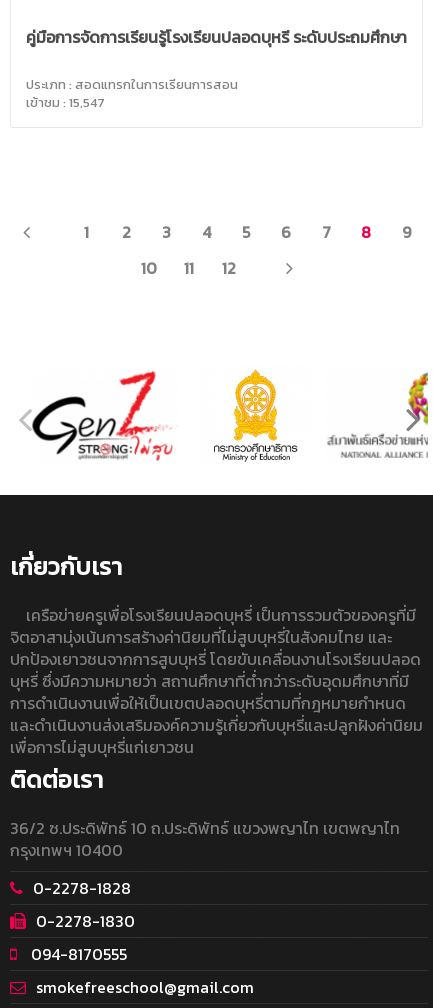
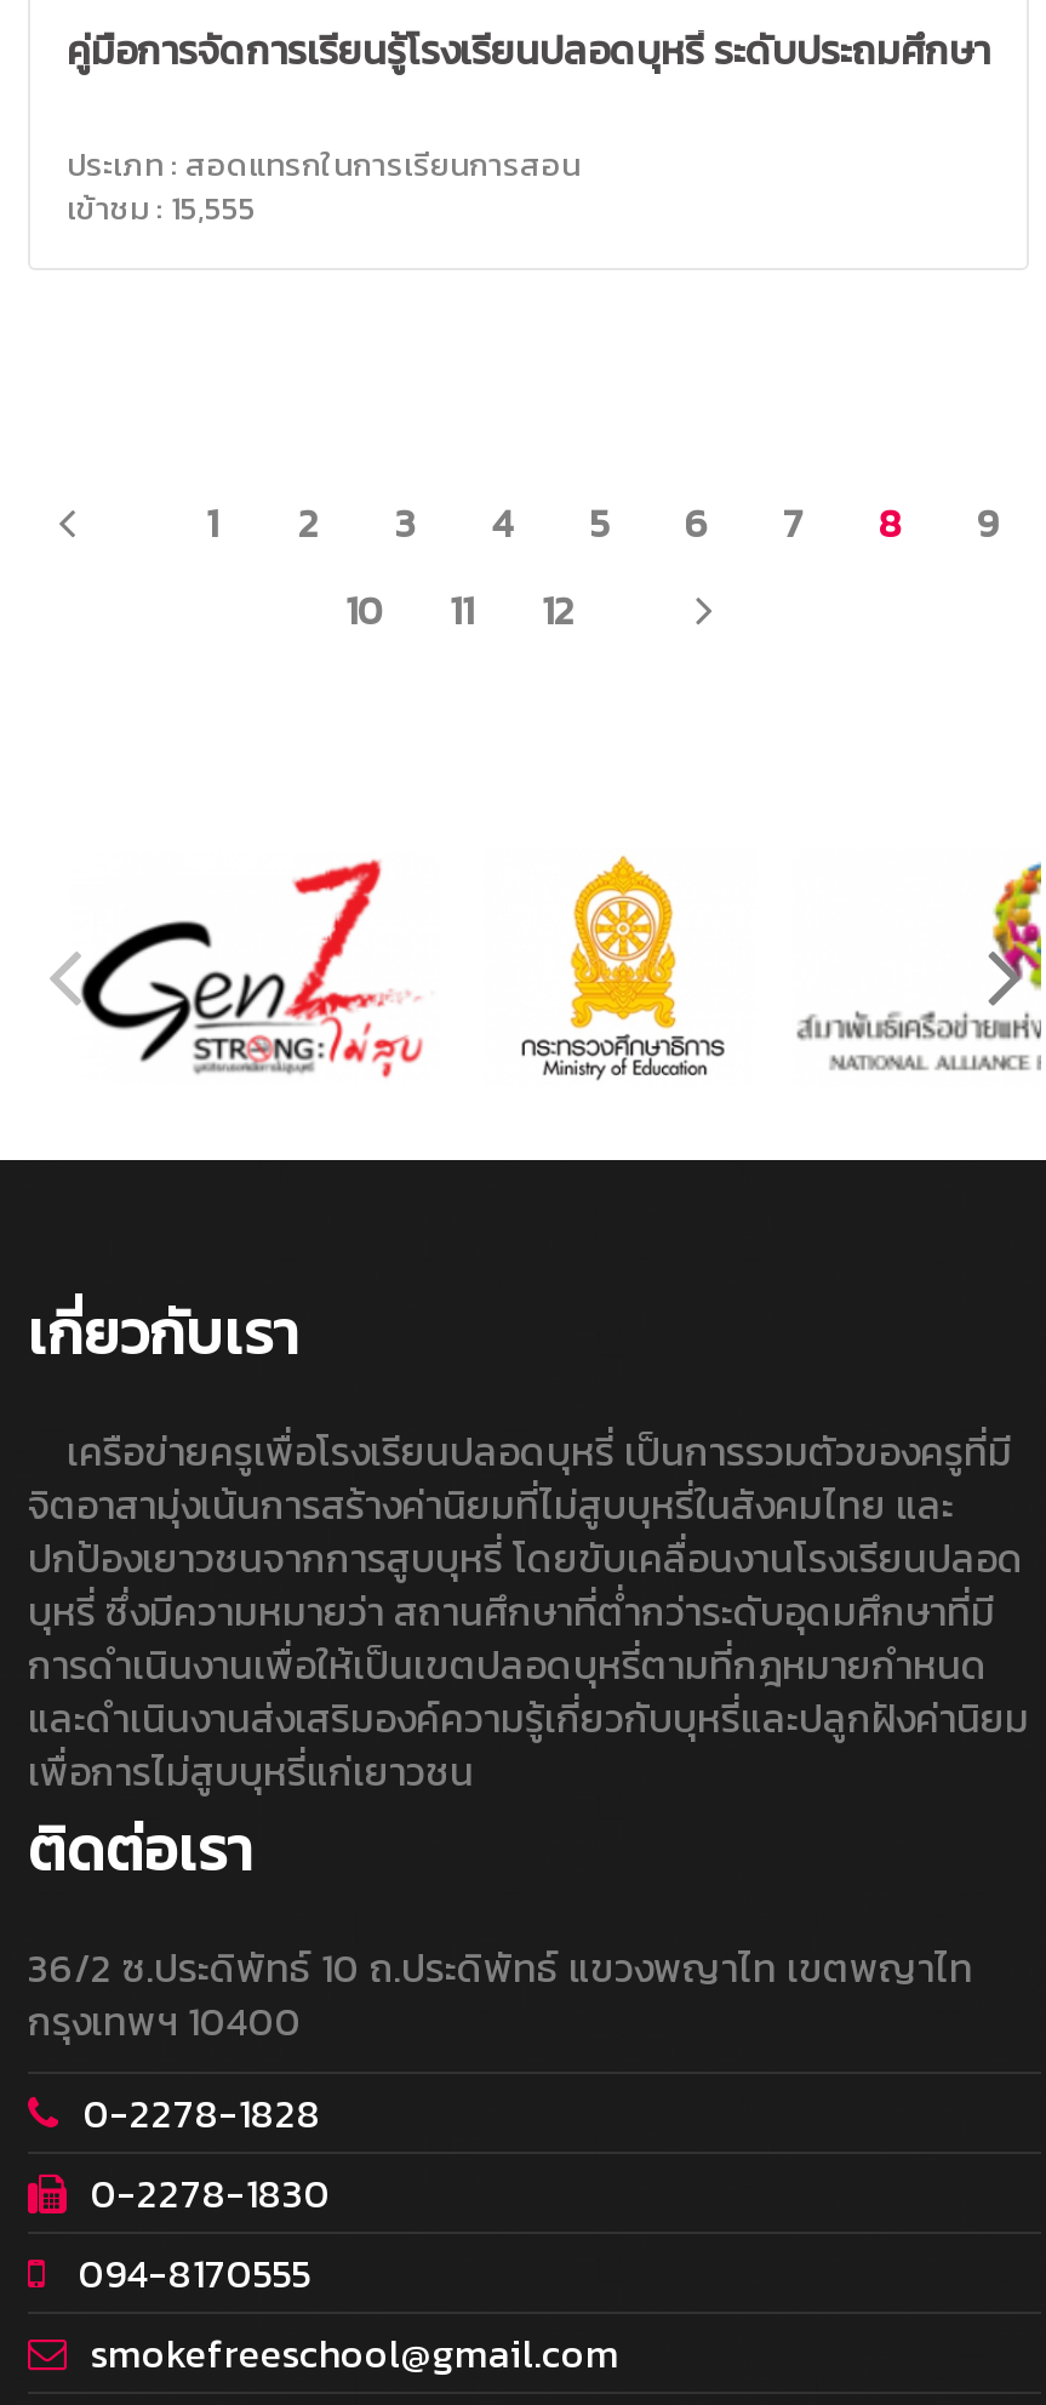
- เข้าชม : 15,547
+ เข้าชม : 15,555
